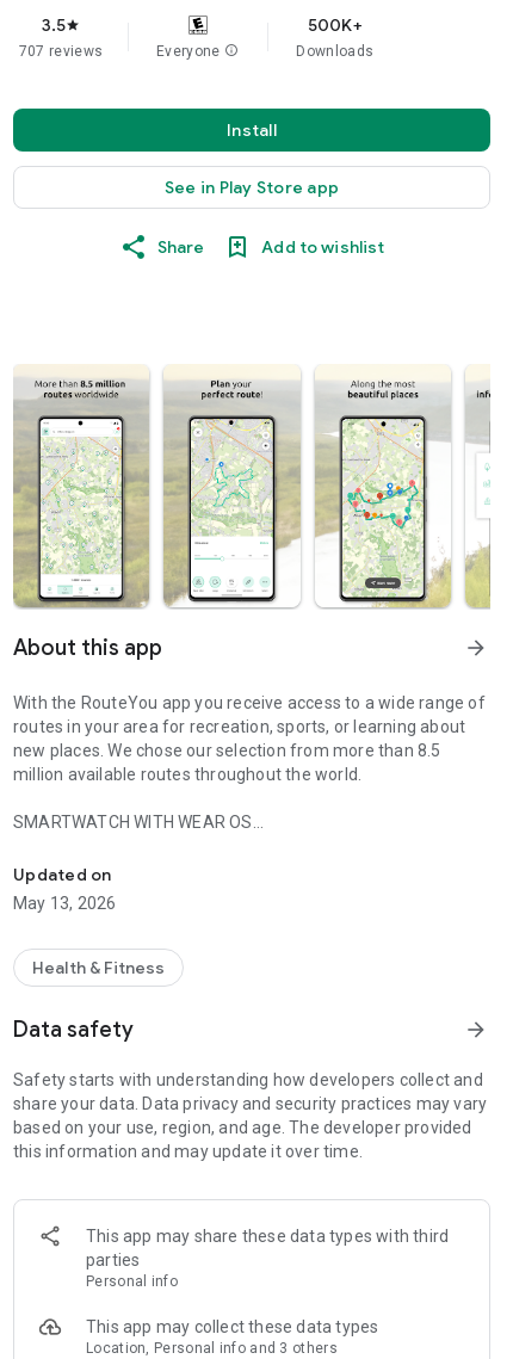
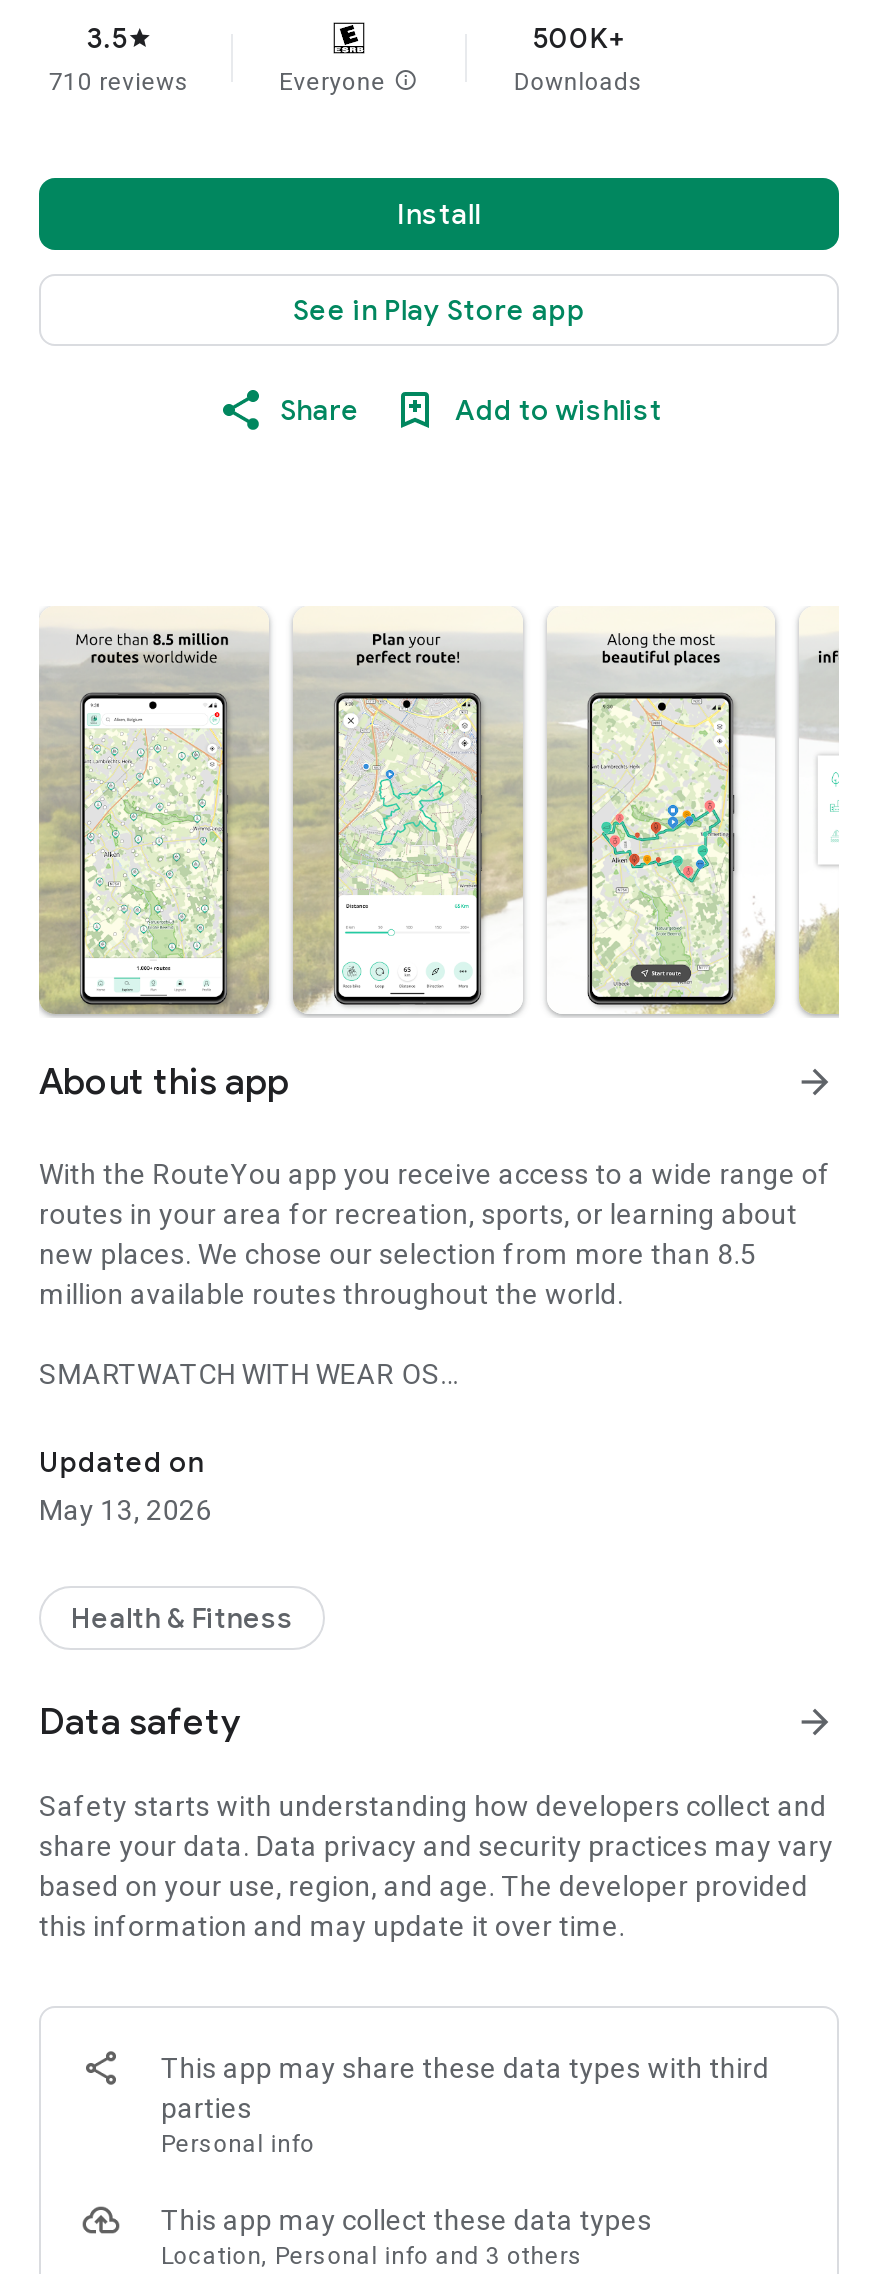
- 707 reviews
+ 710 reviews
